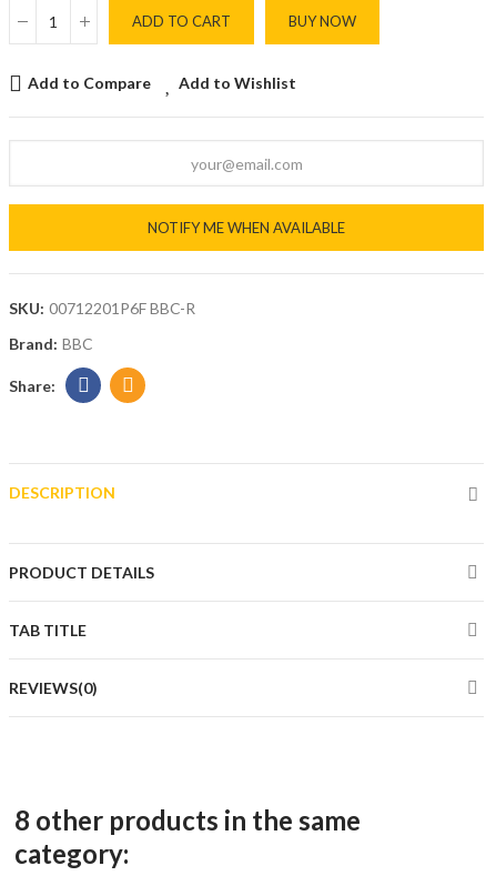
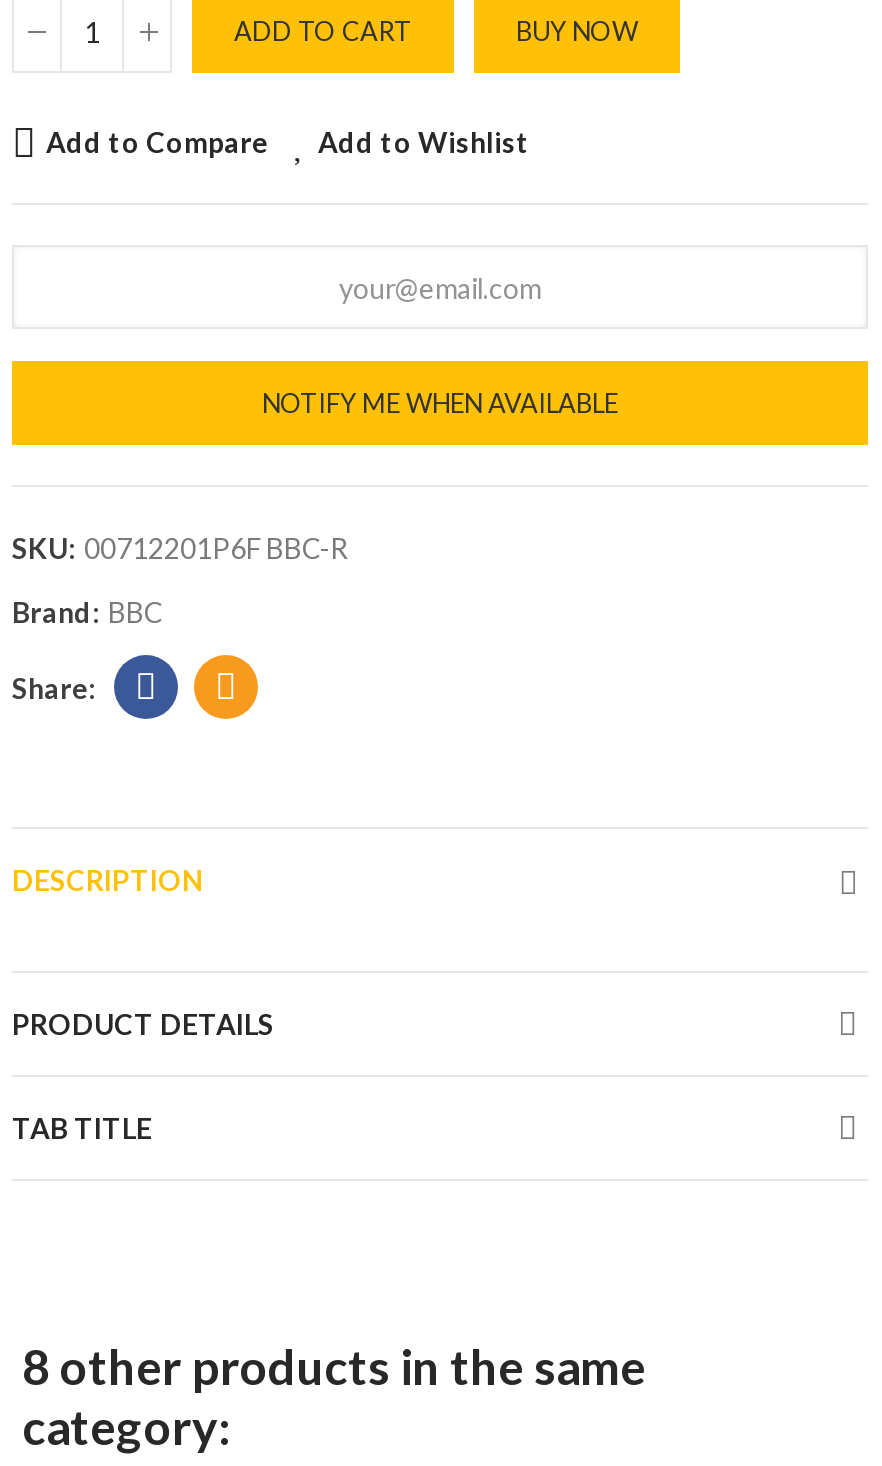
- REVIEWS(0)
